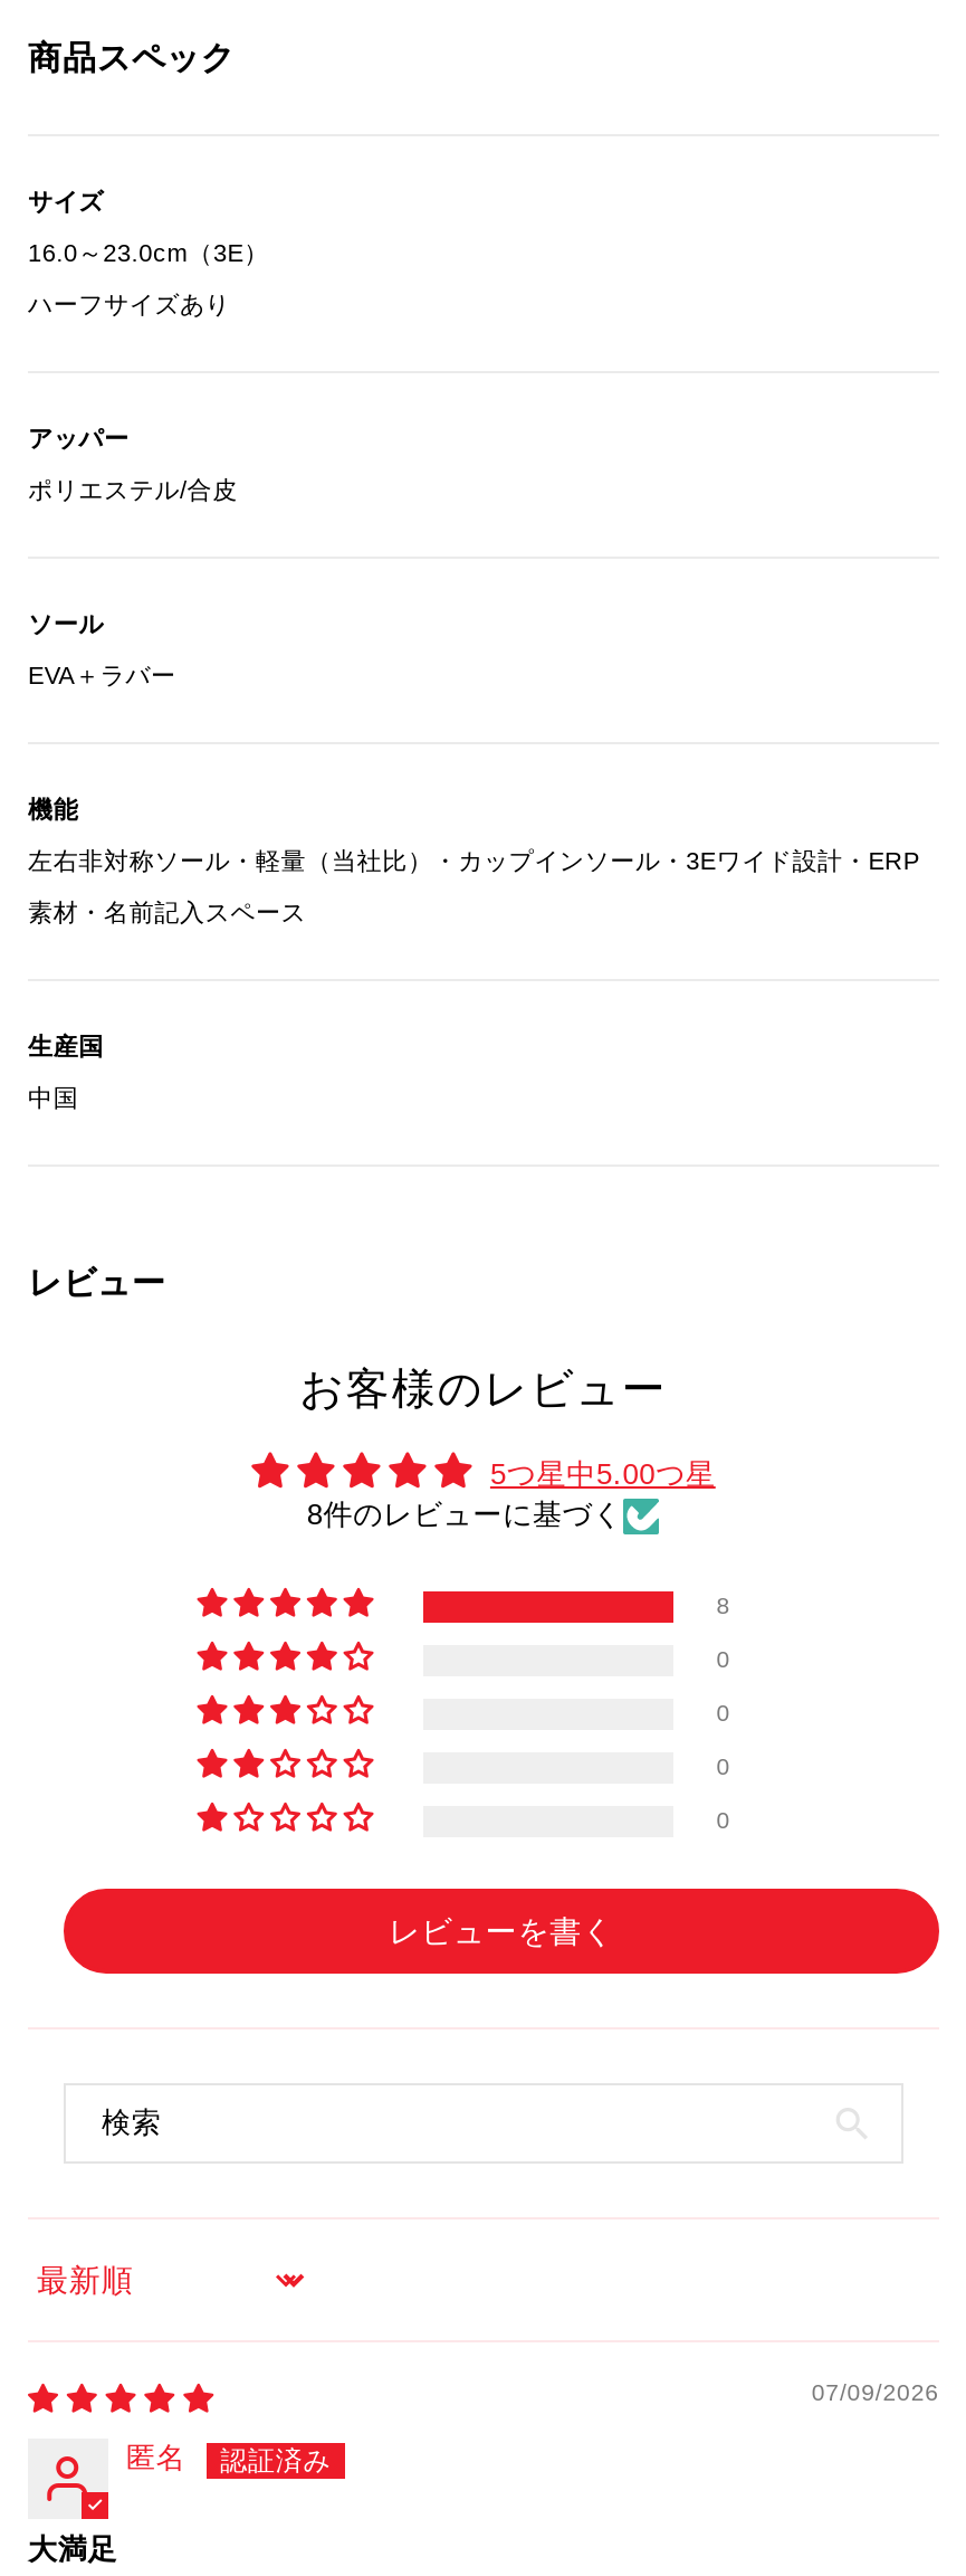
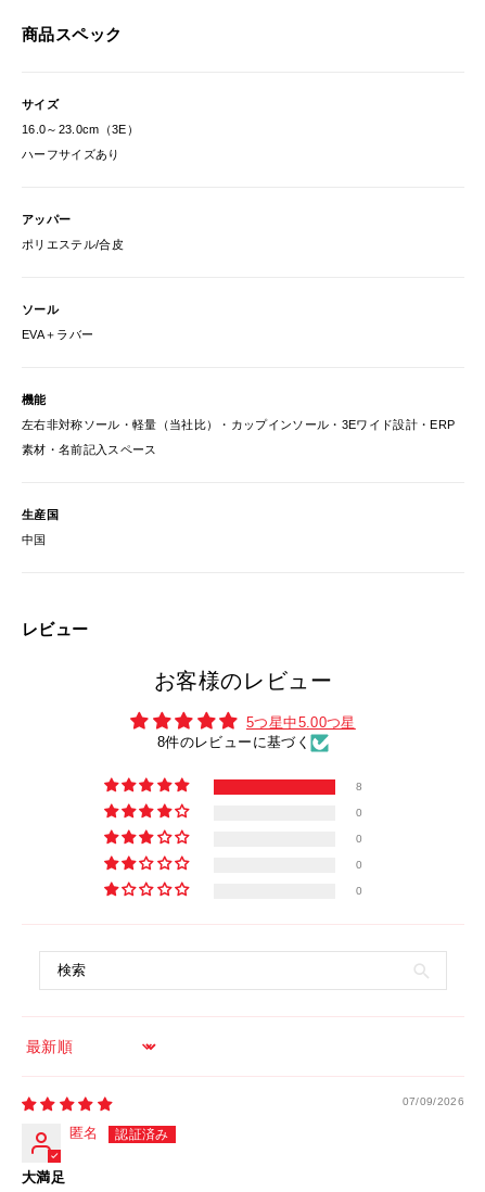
- レビューを書く
